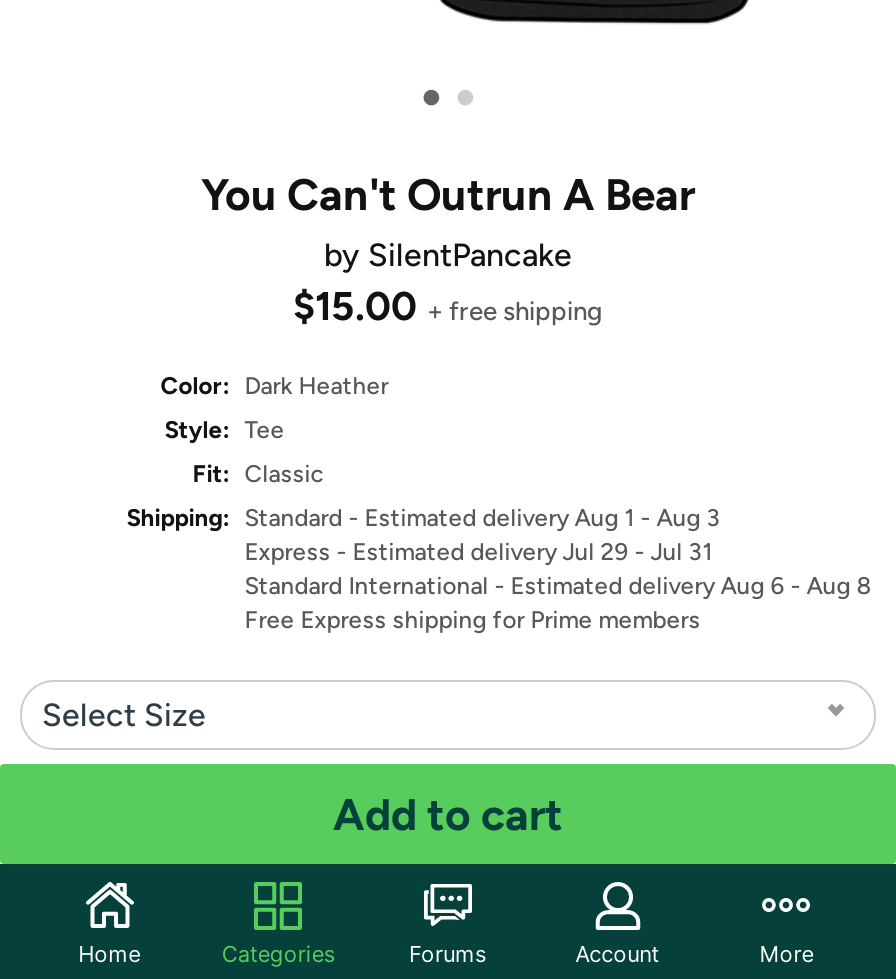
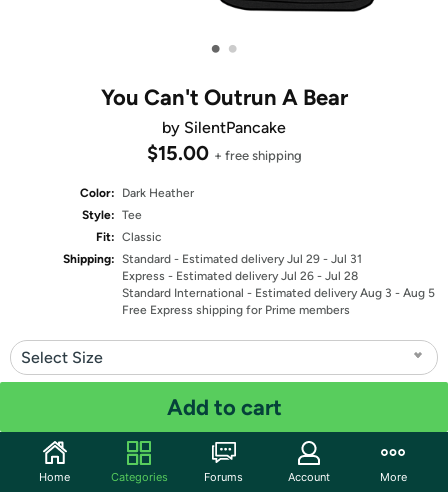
- Shipping: Standard - Estimated delivery Aug 1 - Aug 3
+ Shipping: Standard - Estimated delivery Jul 29 - Jul 31

- Express - Estimated delivery Jul 29 - Jul 31
+ Express - Estimated delivery Jul 26 - Jul 28

- Standard International - Estimated delivery Aug 6 - Aug 8
+ Standard International - Estimated delivery Aug 3 - Aug 5
